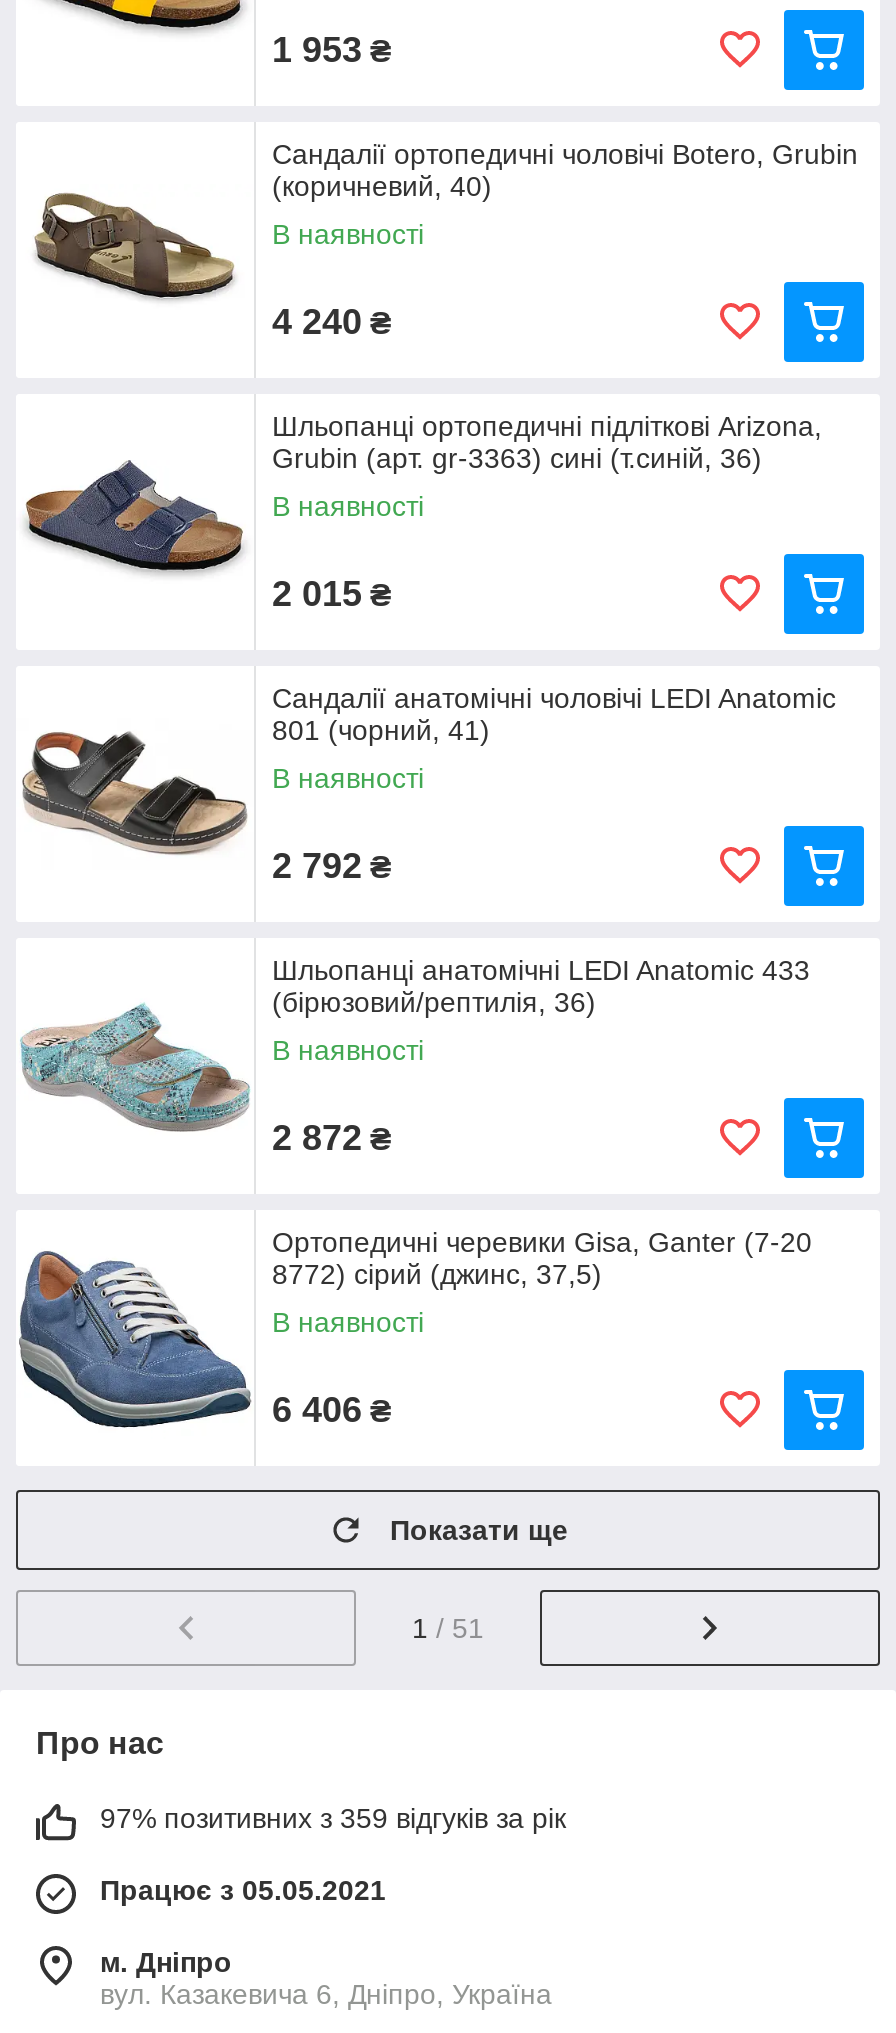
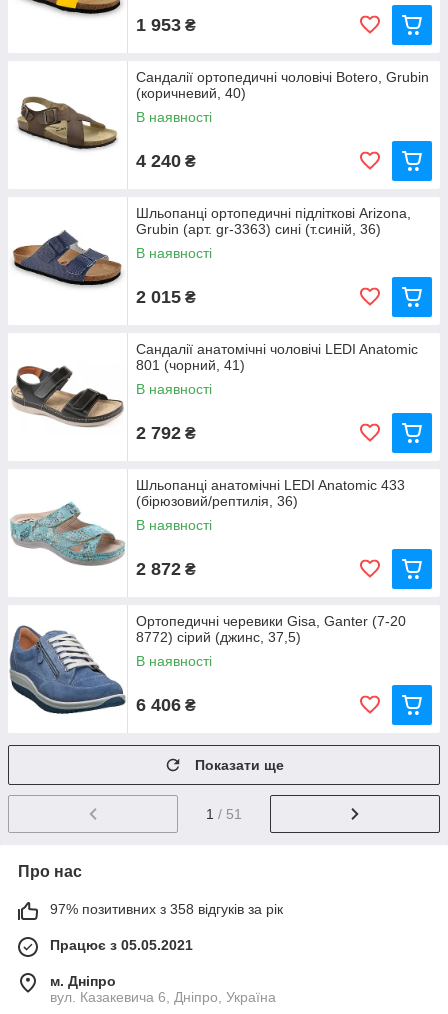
- 97% позитивних з 359 відгуків за рік
+ 97% позитивних з 358 відгуків за рік
